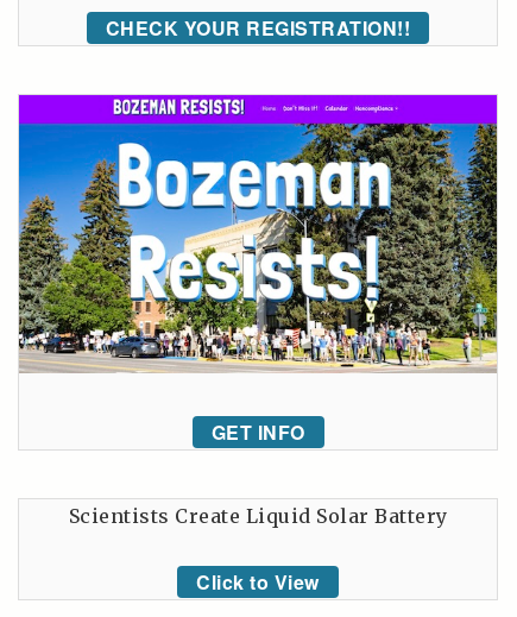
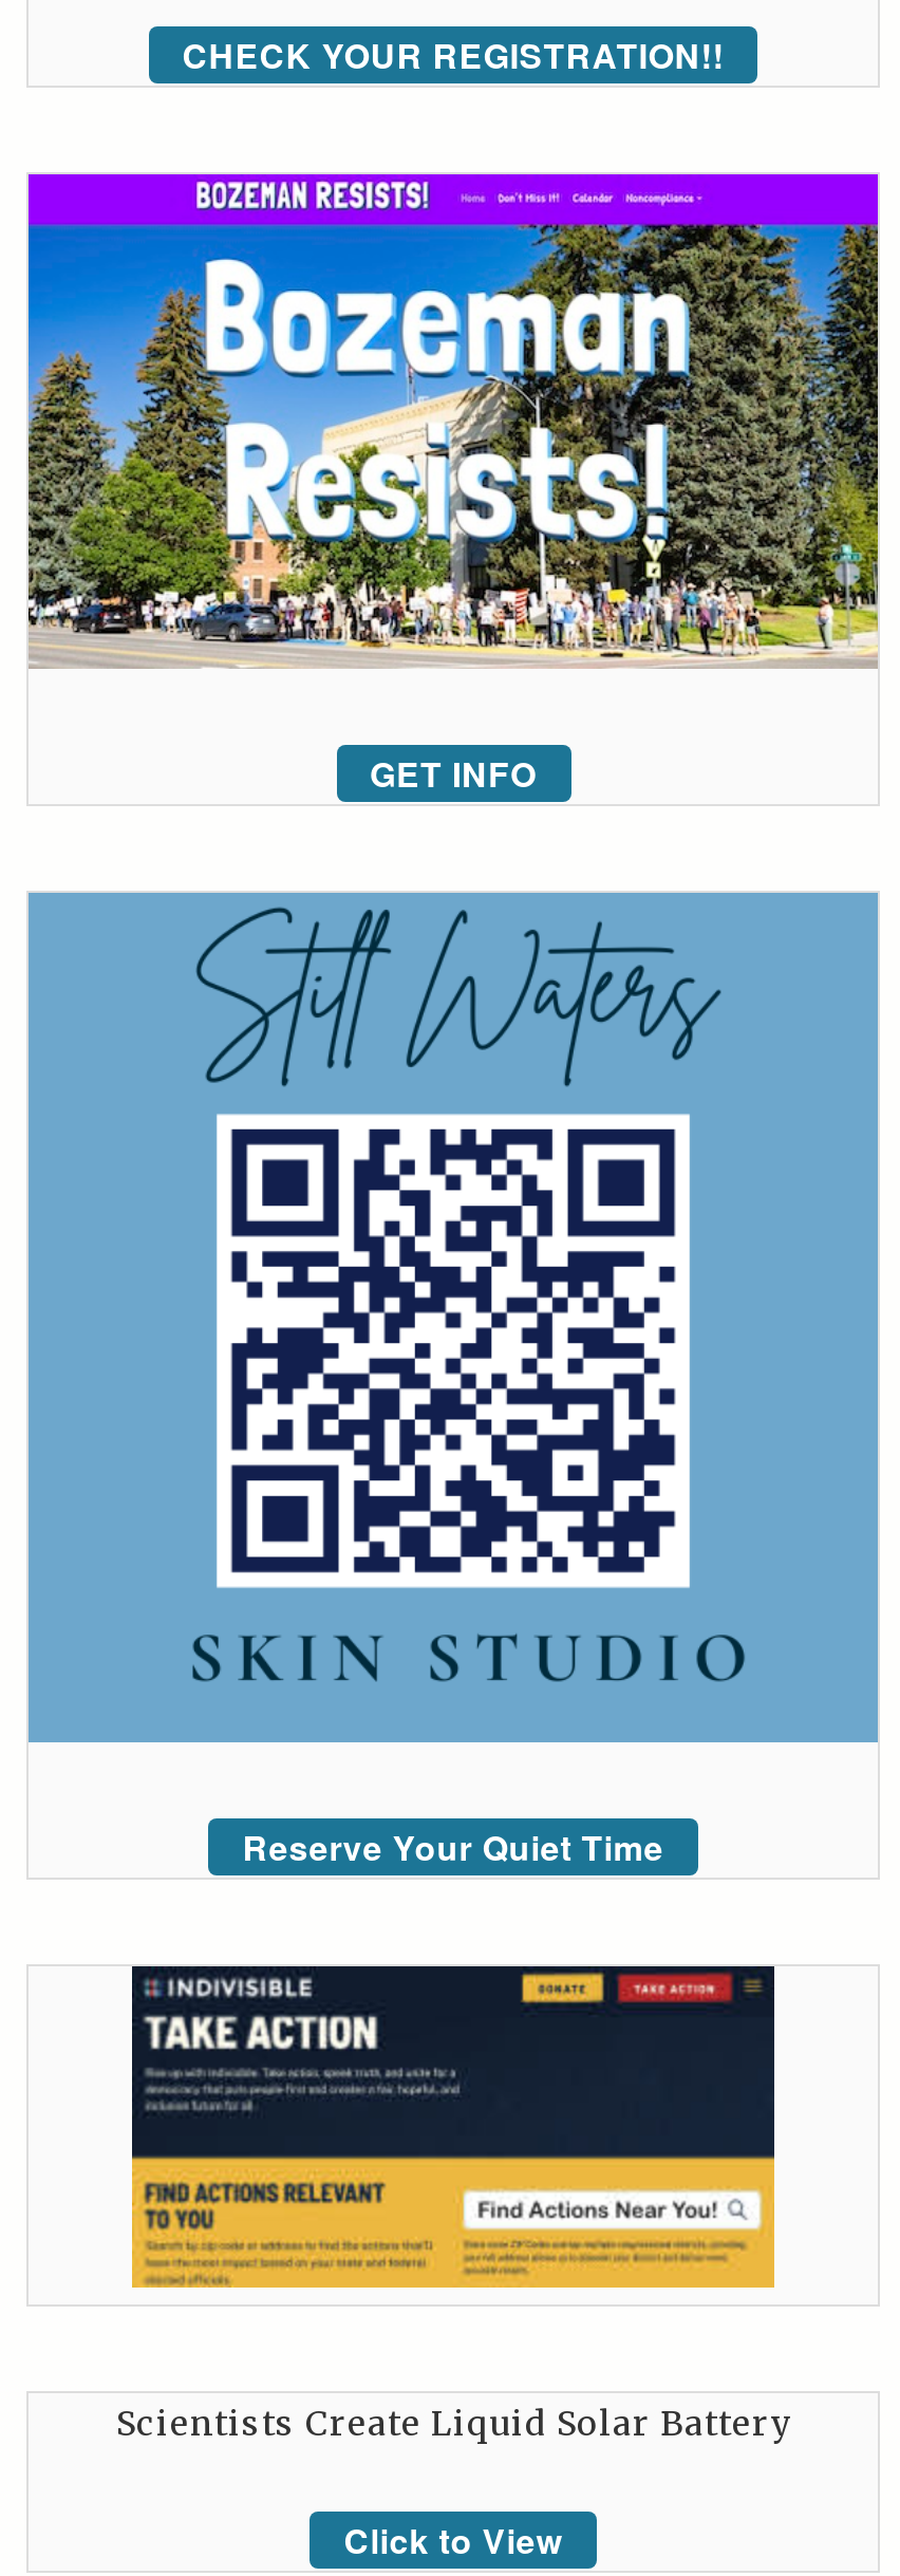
+ [image]
+ Reserve Your Quiet Time

+ [image]
